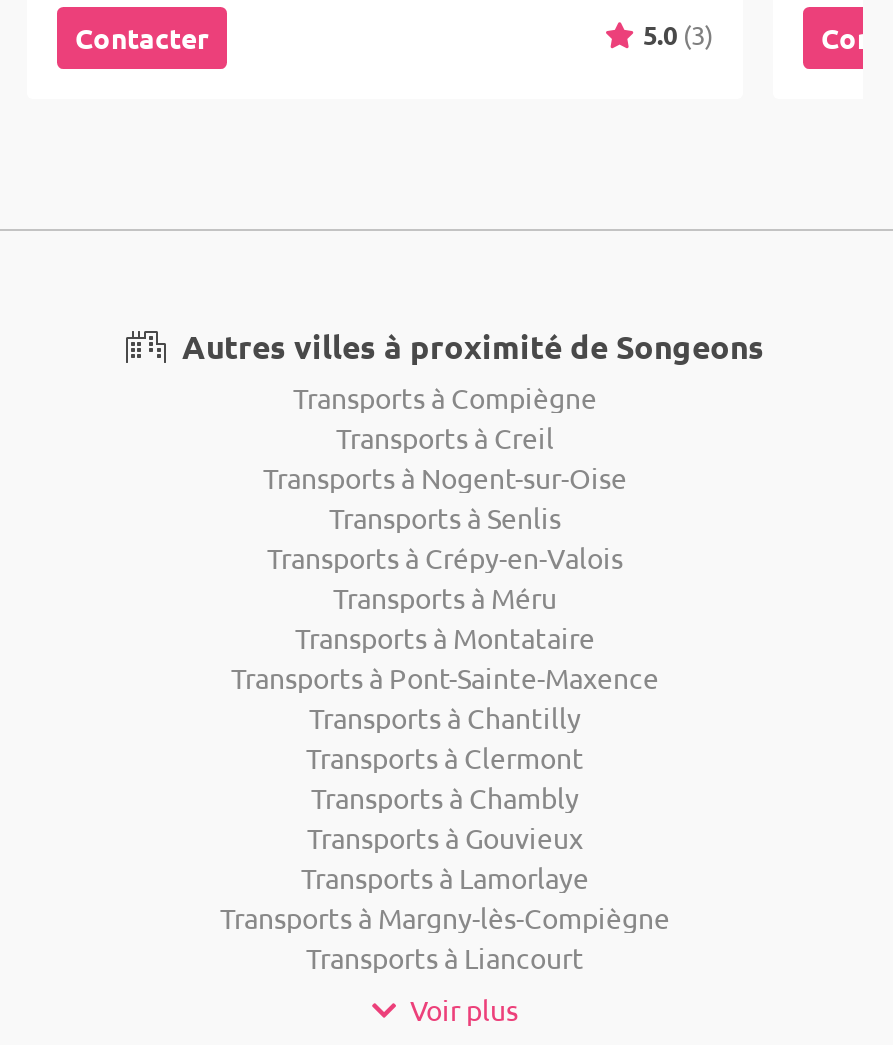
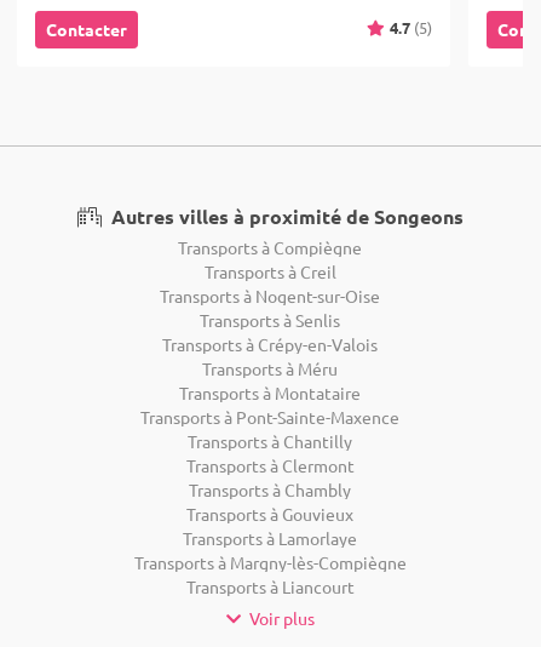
- 5.0 (3)
+ 4.7 (5)
